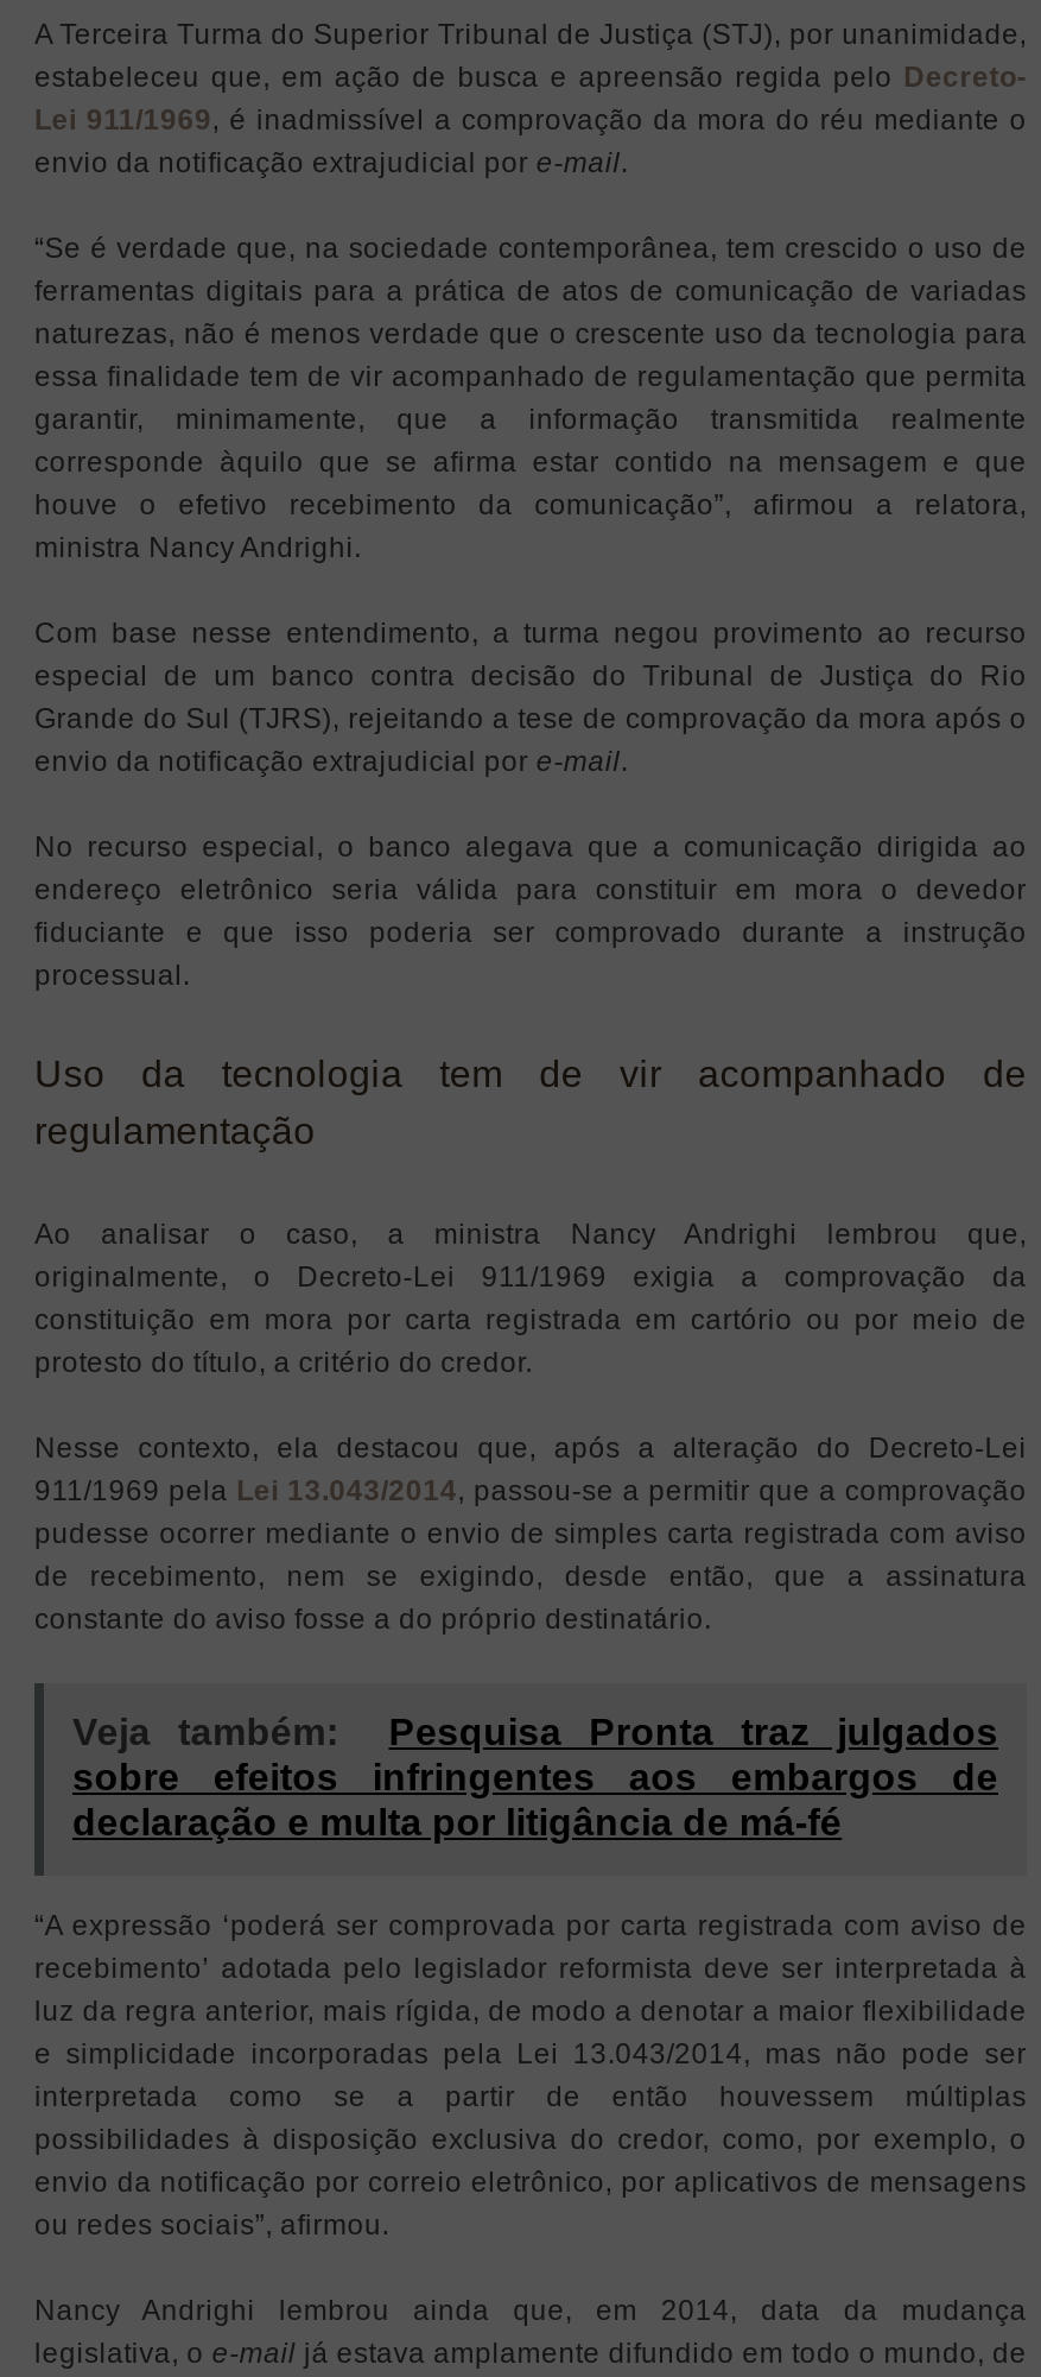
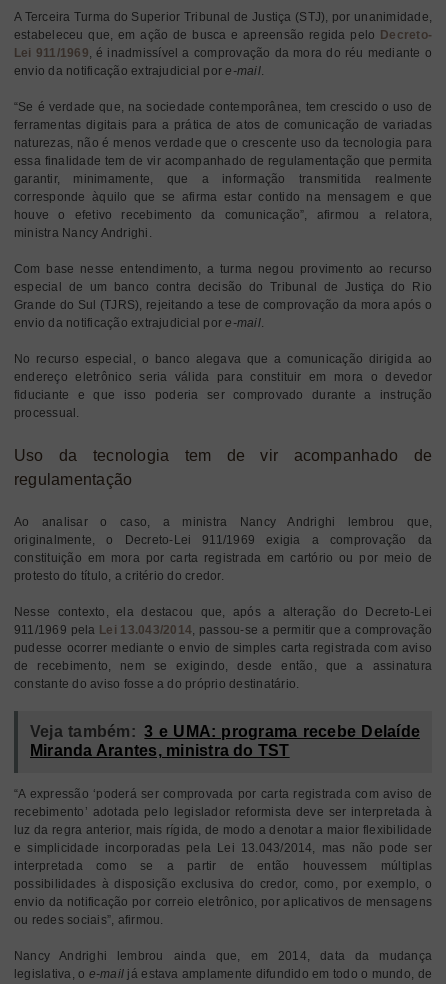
- Veja também:
- Pesquisa Pronta traz julgados
- sobre efeitos infringentes aos embargos de
- declaração e multa por litigância de má-fé
+ Veja também: 3 e UMA: programa recebe Delaíde
+ Miranda Arantes, ministra do TST
